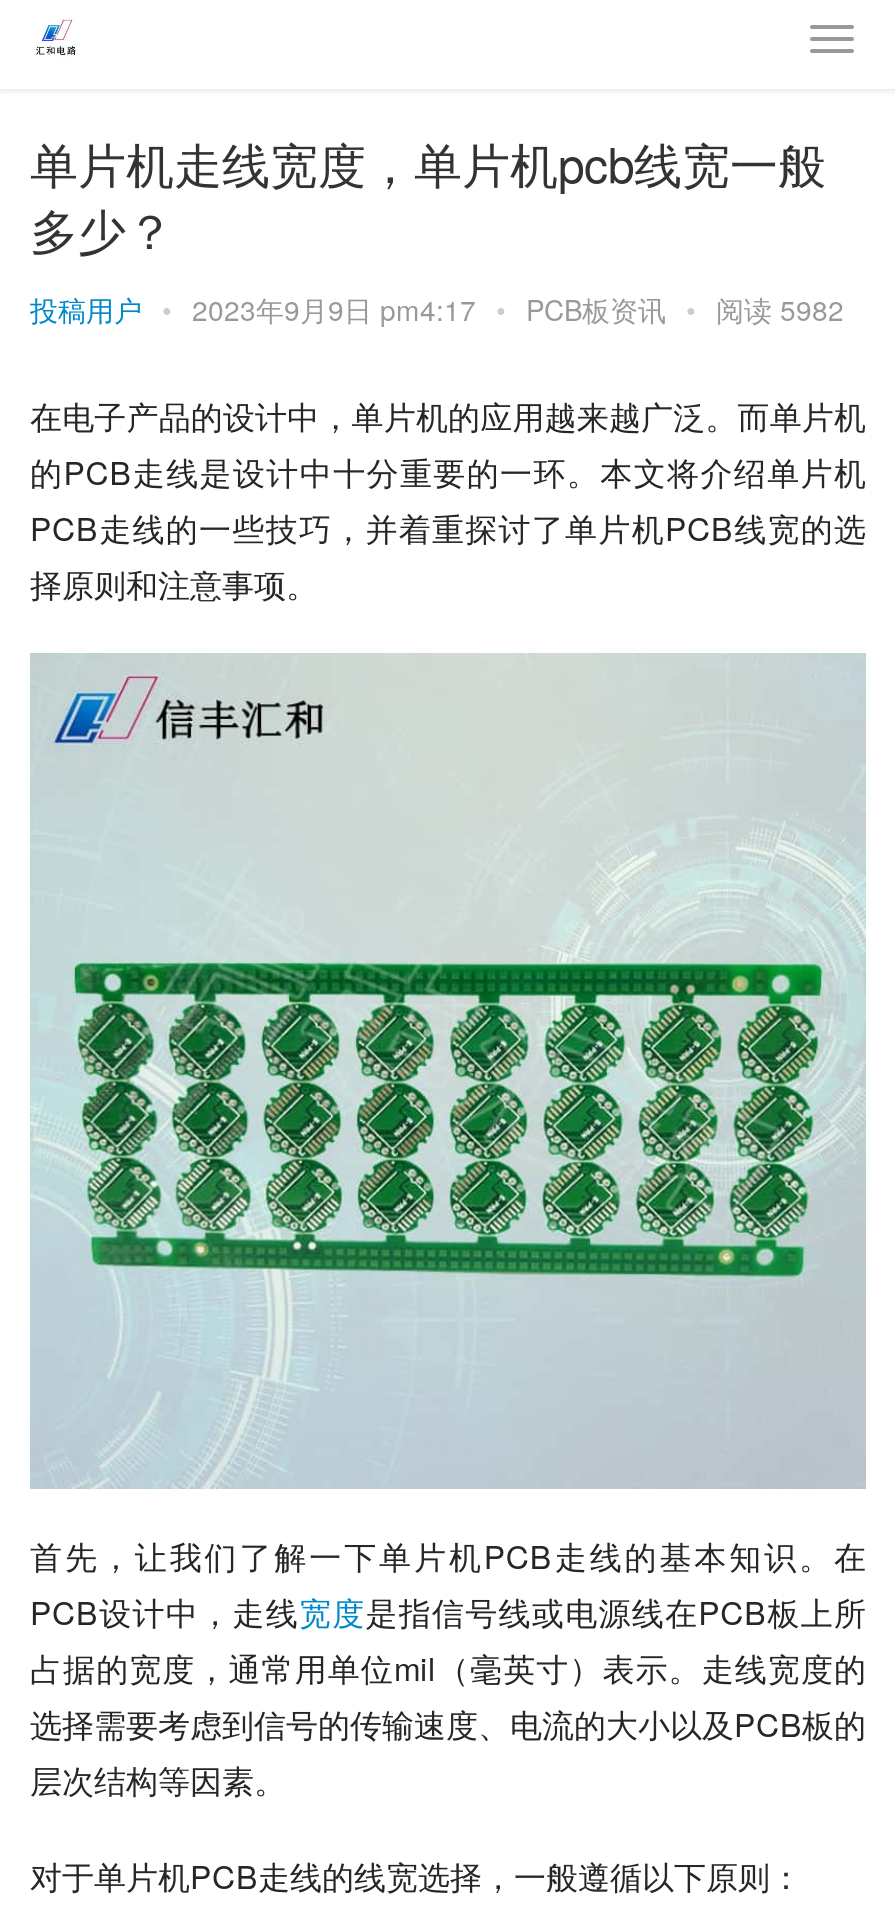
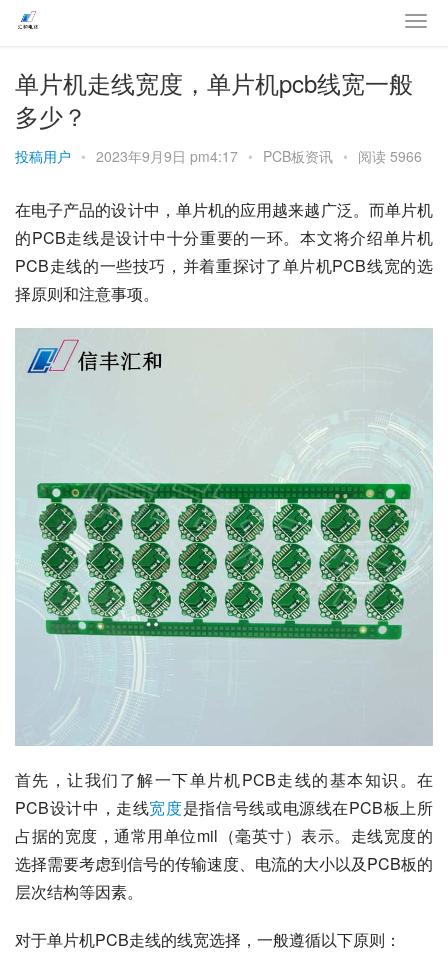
- 投稿用户 • 2023年9月9日 pm4:17 • PCB板资讯 • 阅读 5982
+ 投稿用户 • 2023年9月9日 pm4:17 • PCB板资讯 • 阅读 5966
